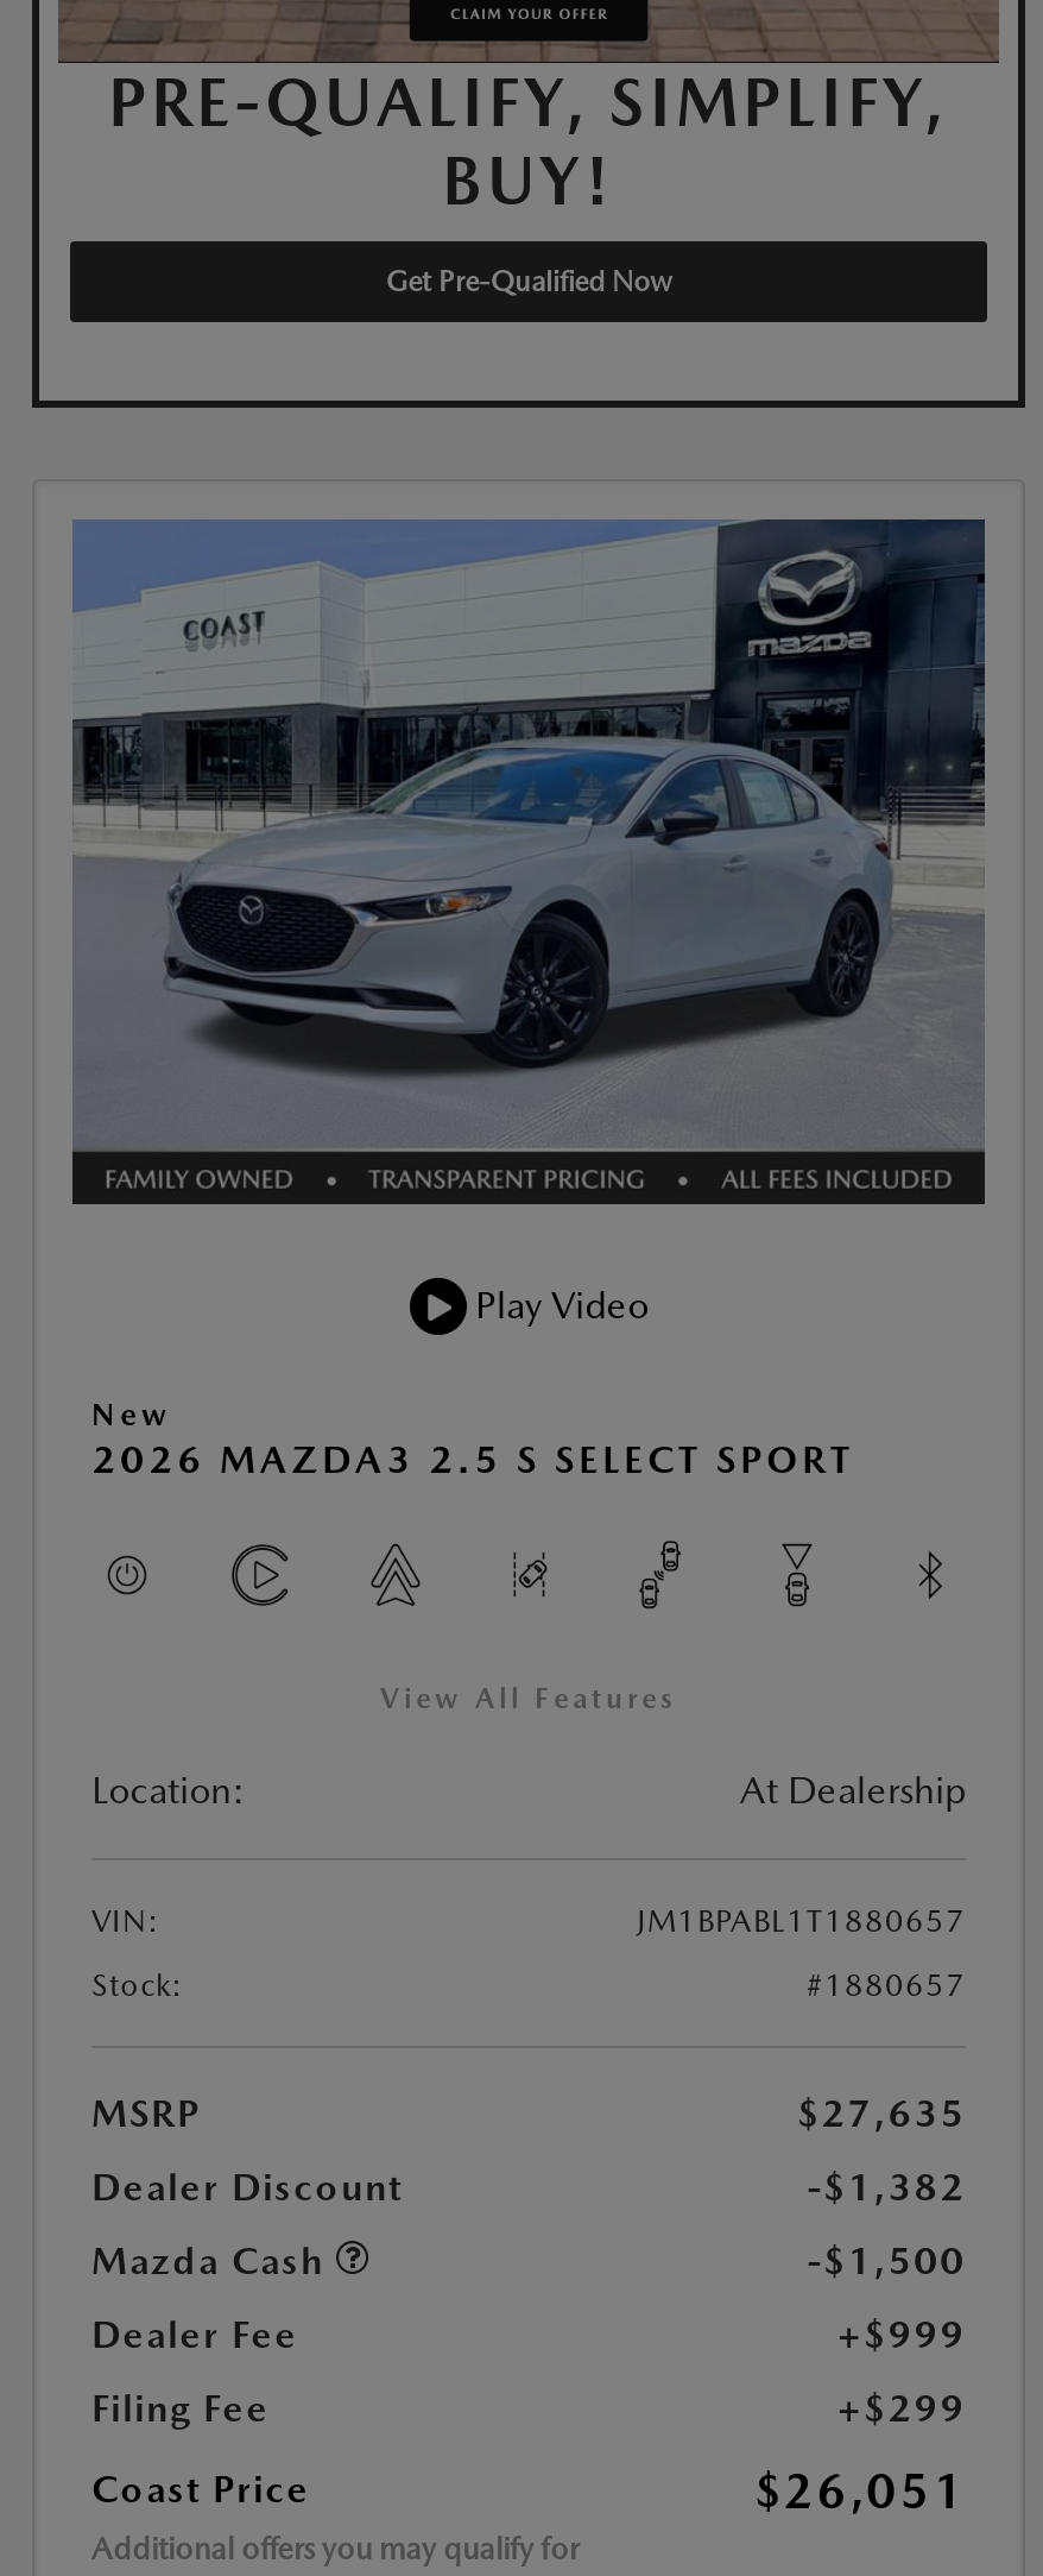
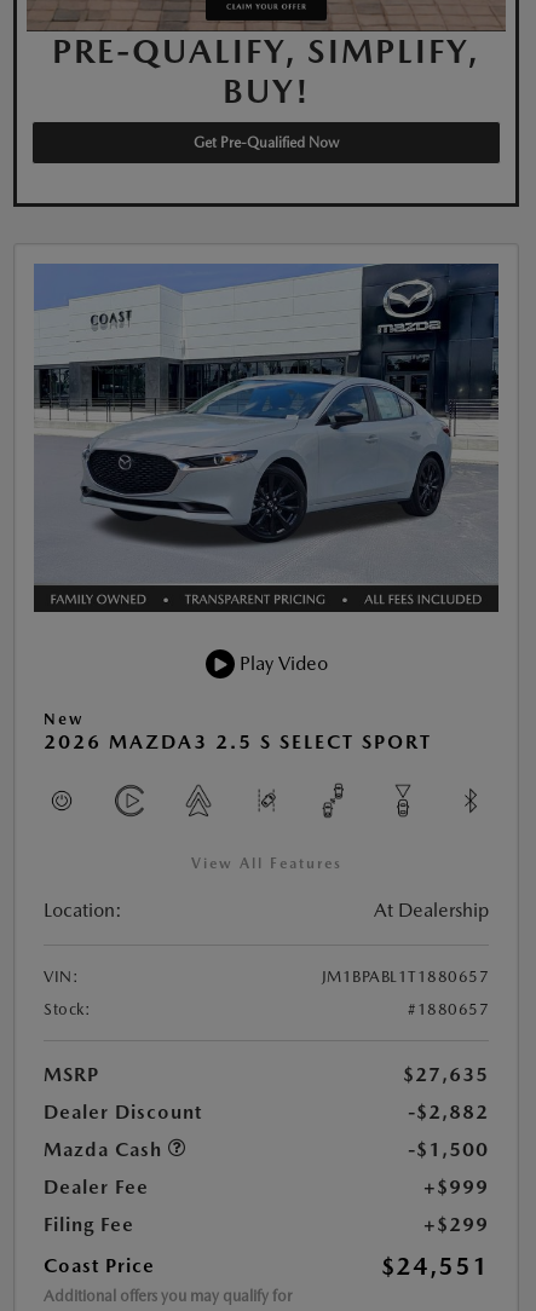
- -$1,382
+ -$2,882

- $26,051
+ $24,551
